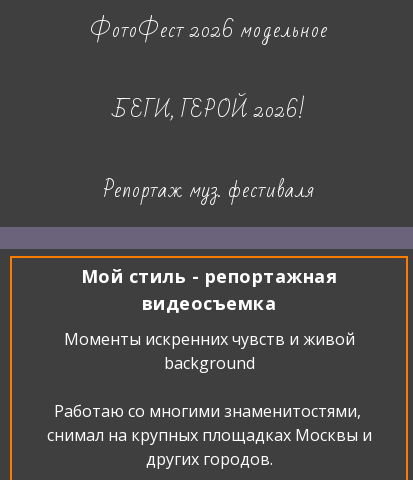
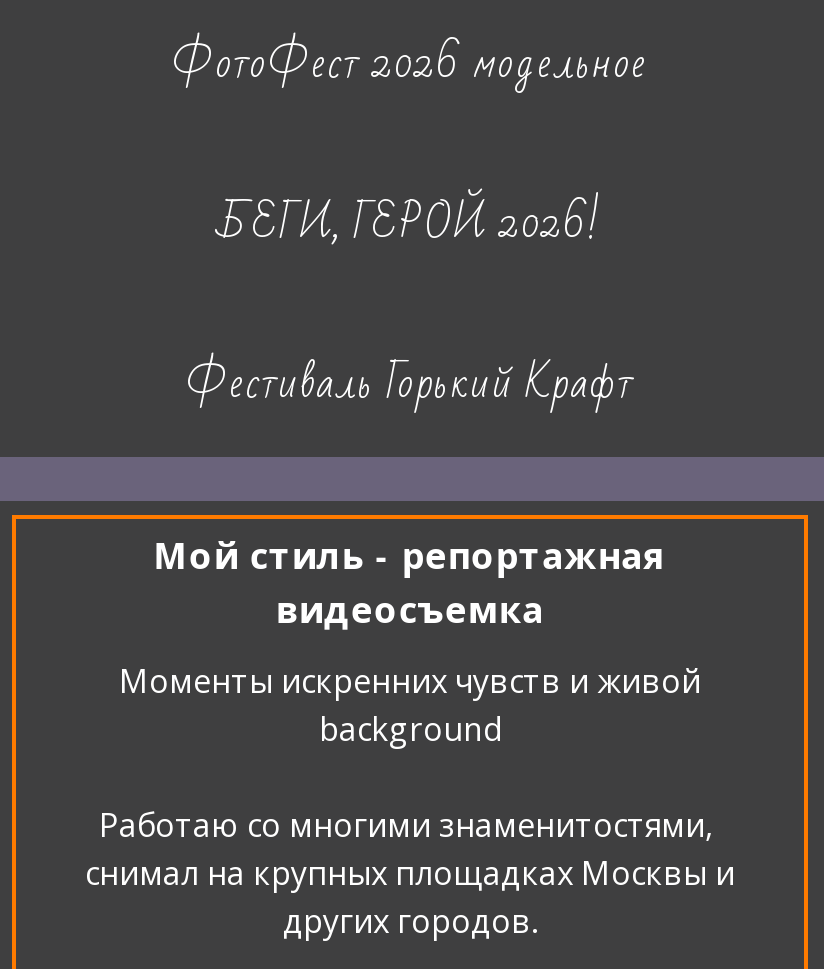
- Репортаж муз. фестиваля
+ Фестиваль Горький Крафт
